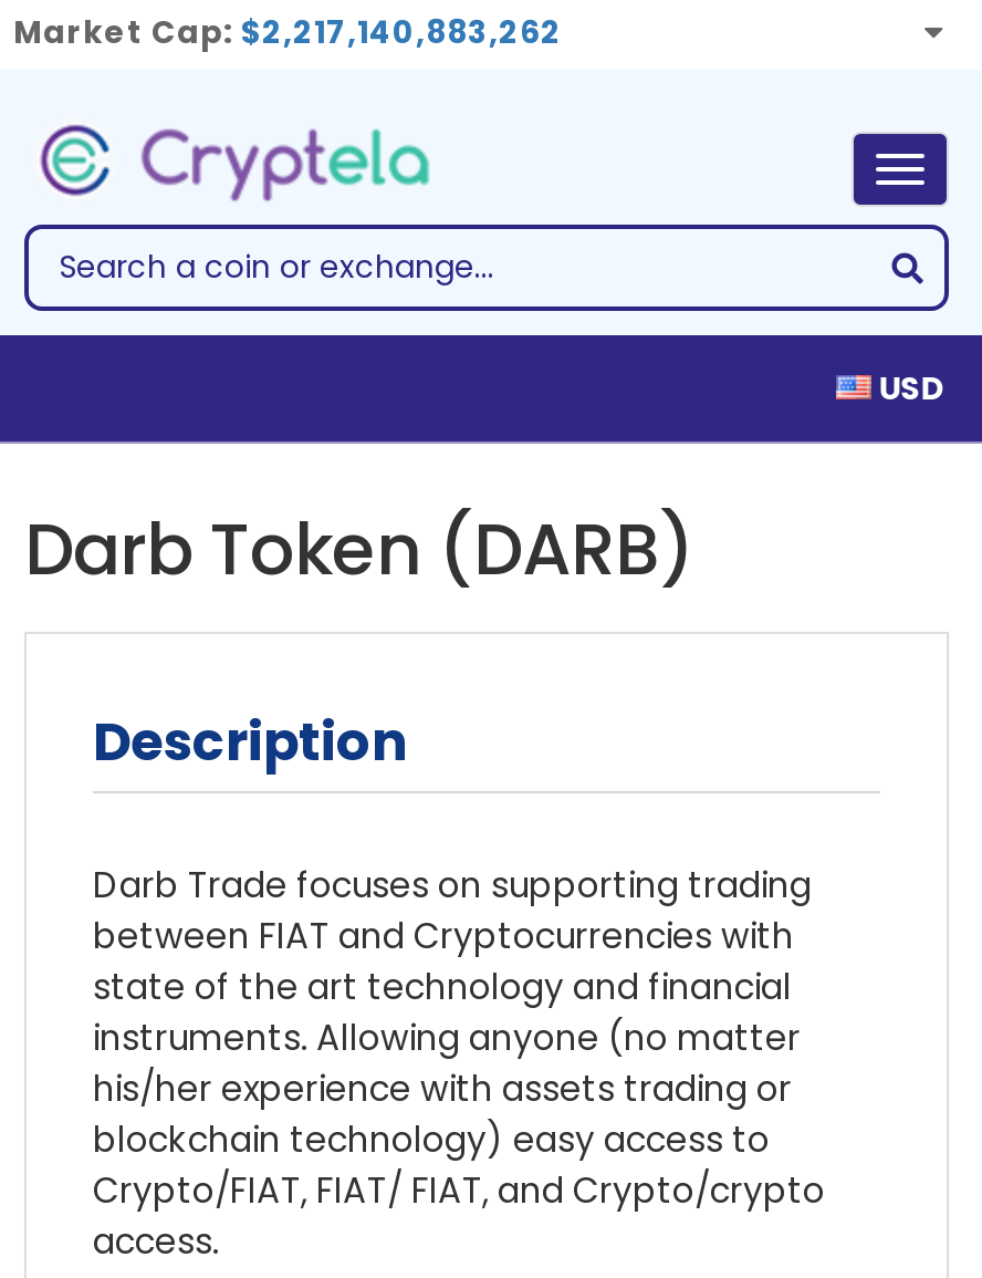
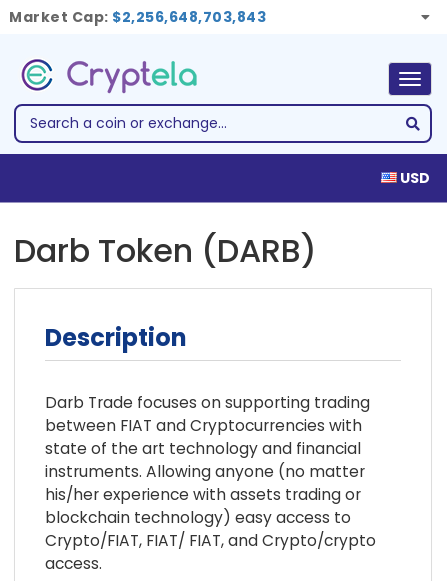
- Market Cap: $2,217,140,883,262
+ Market Cap: $2,256,648,703,843
